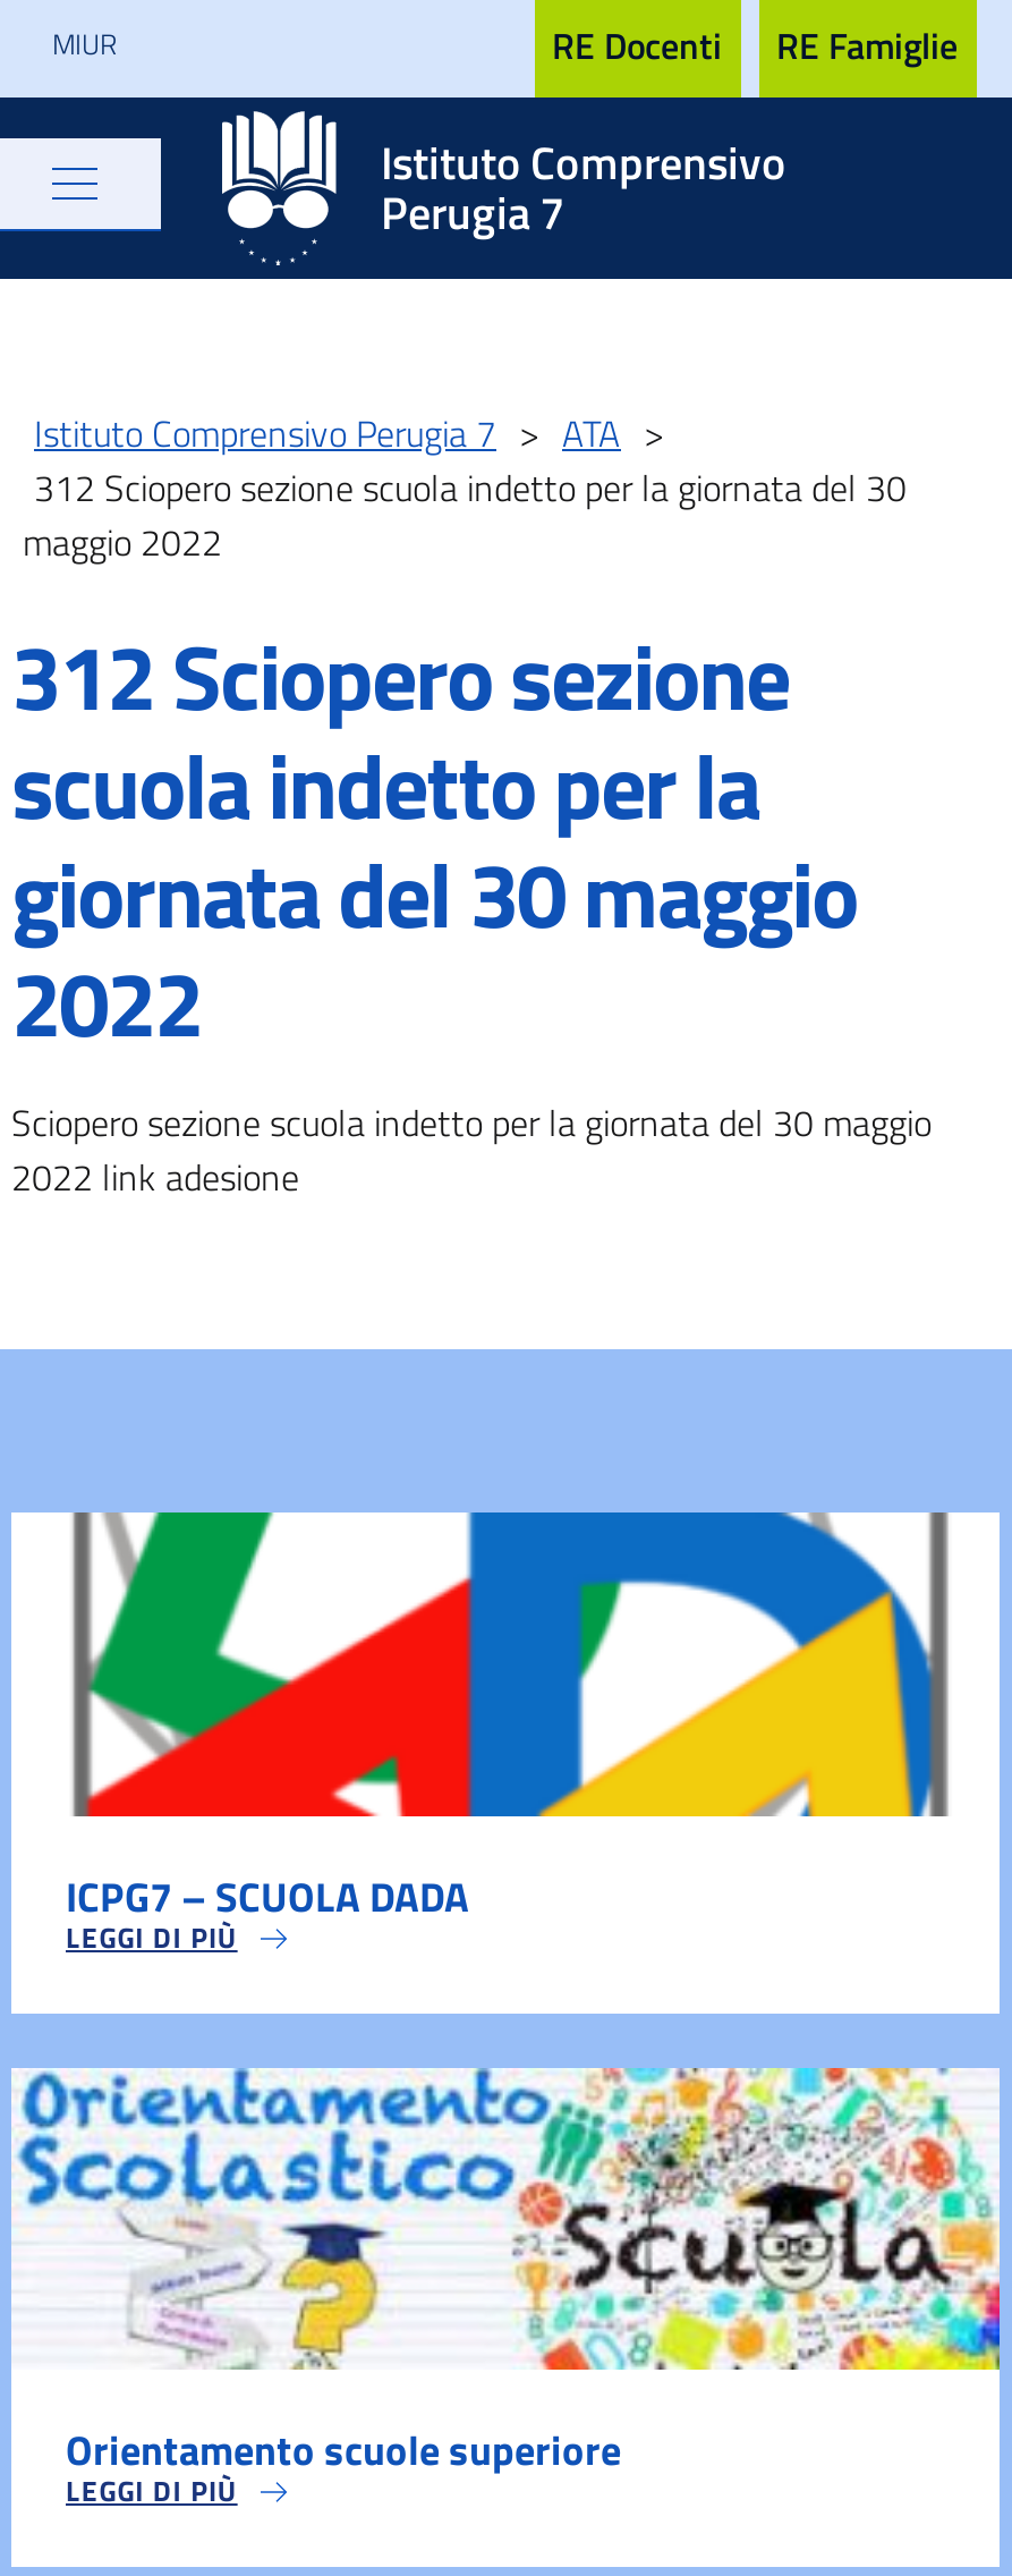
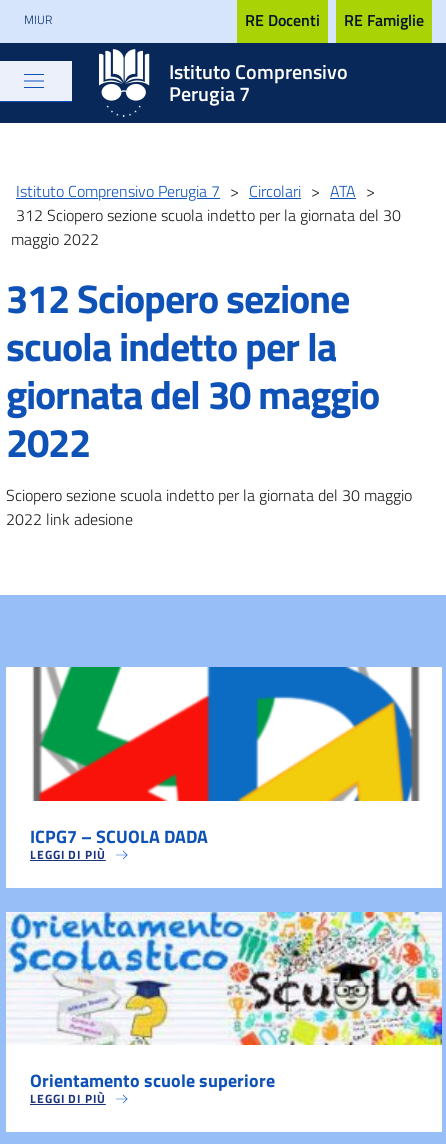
- Istituto Comprensivo Perugia 7 > ATA >
+ Istituto Comprensivo Perugia 7 > Circolari > ATA >
